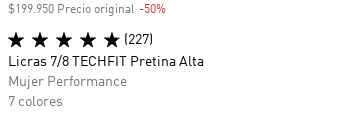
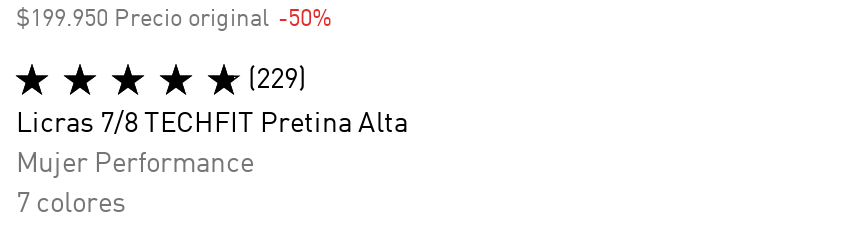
- (227)
+ (229)
